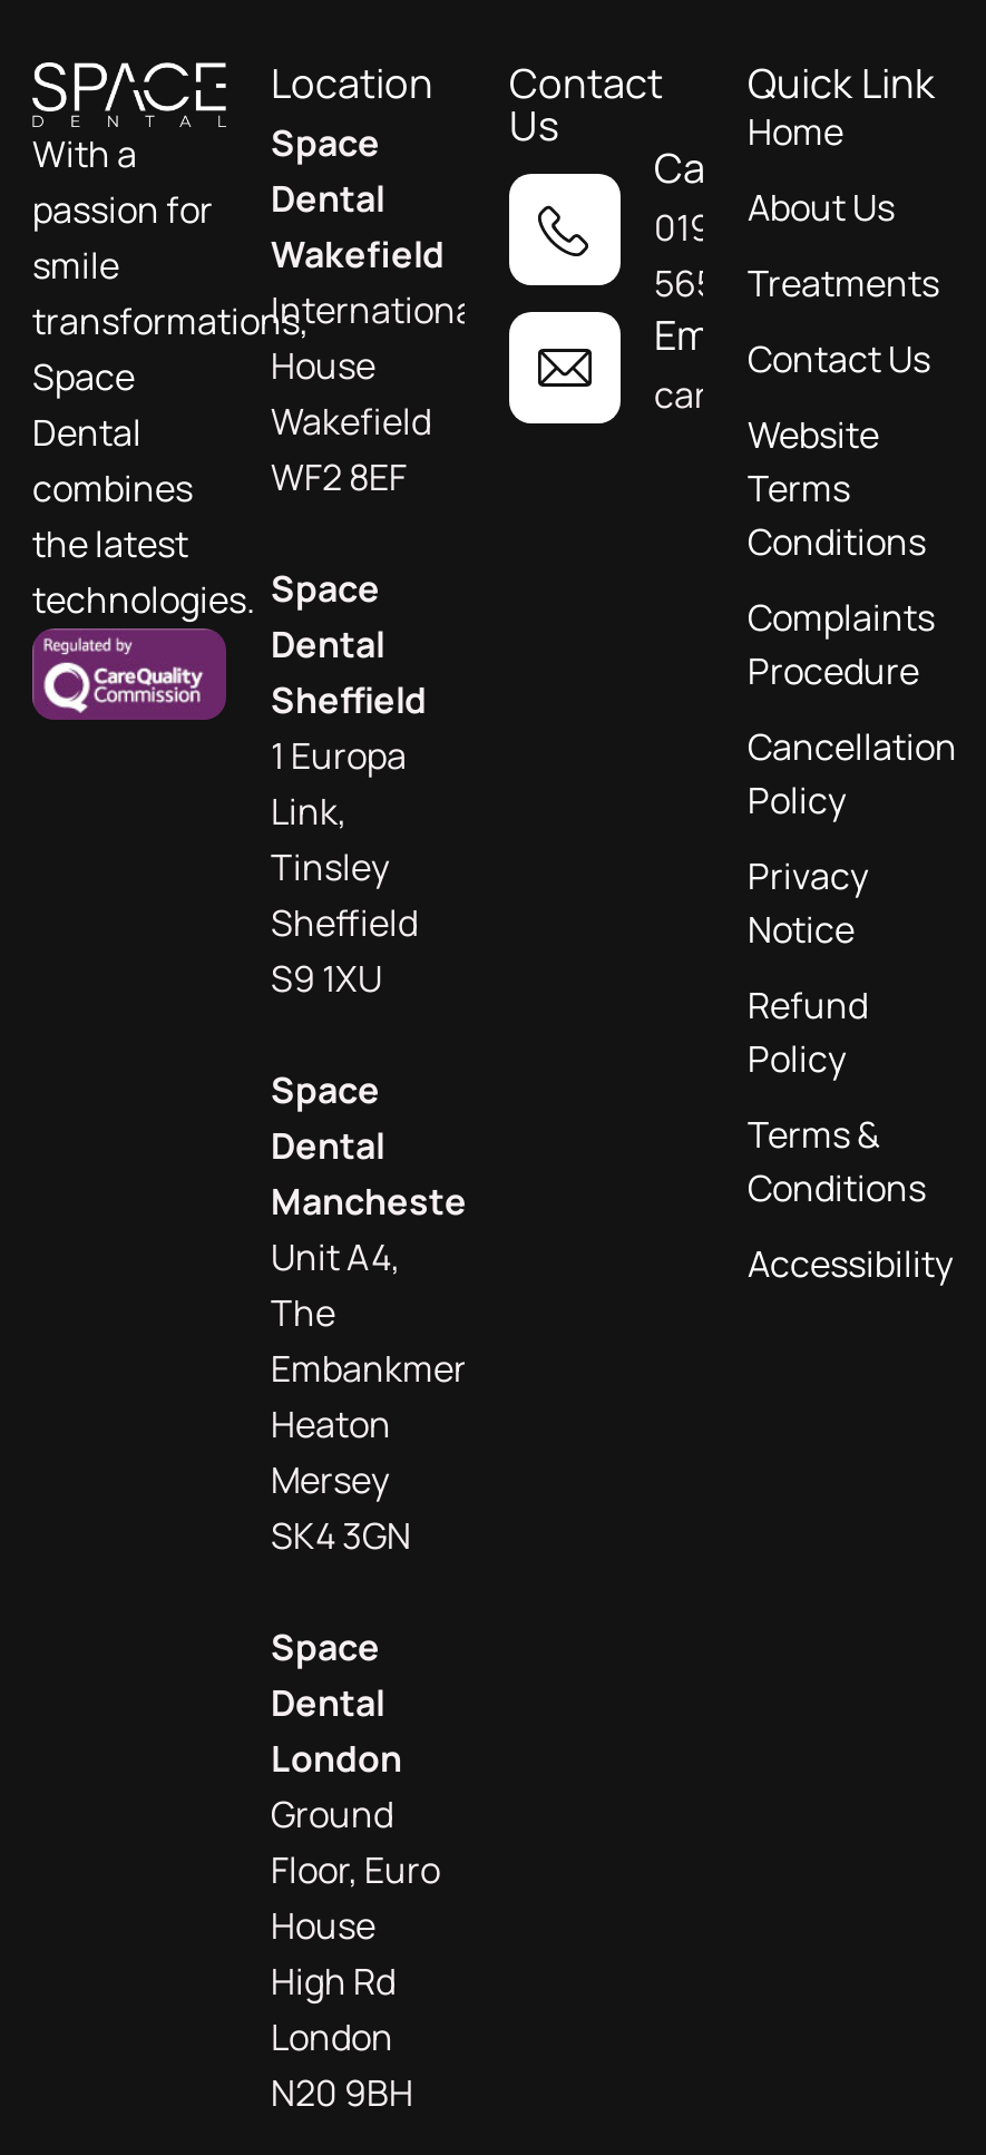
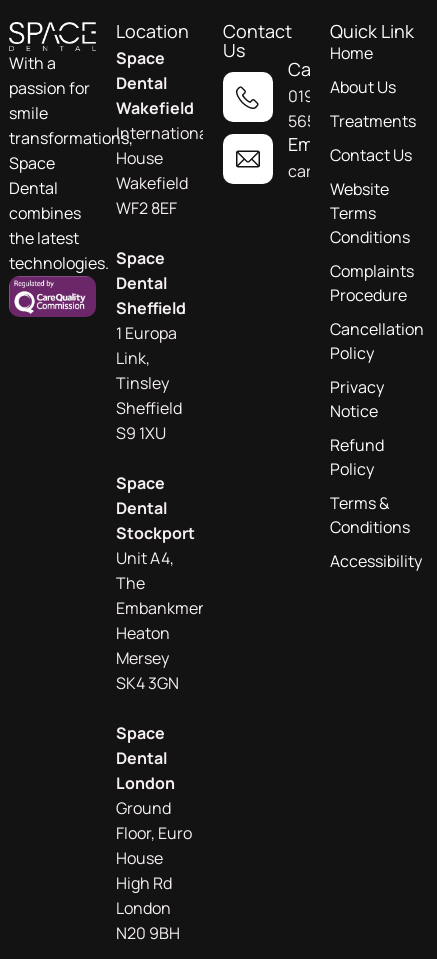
- Manchester
+ Stockport
